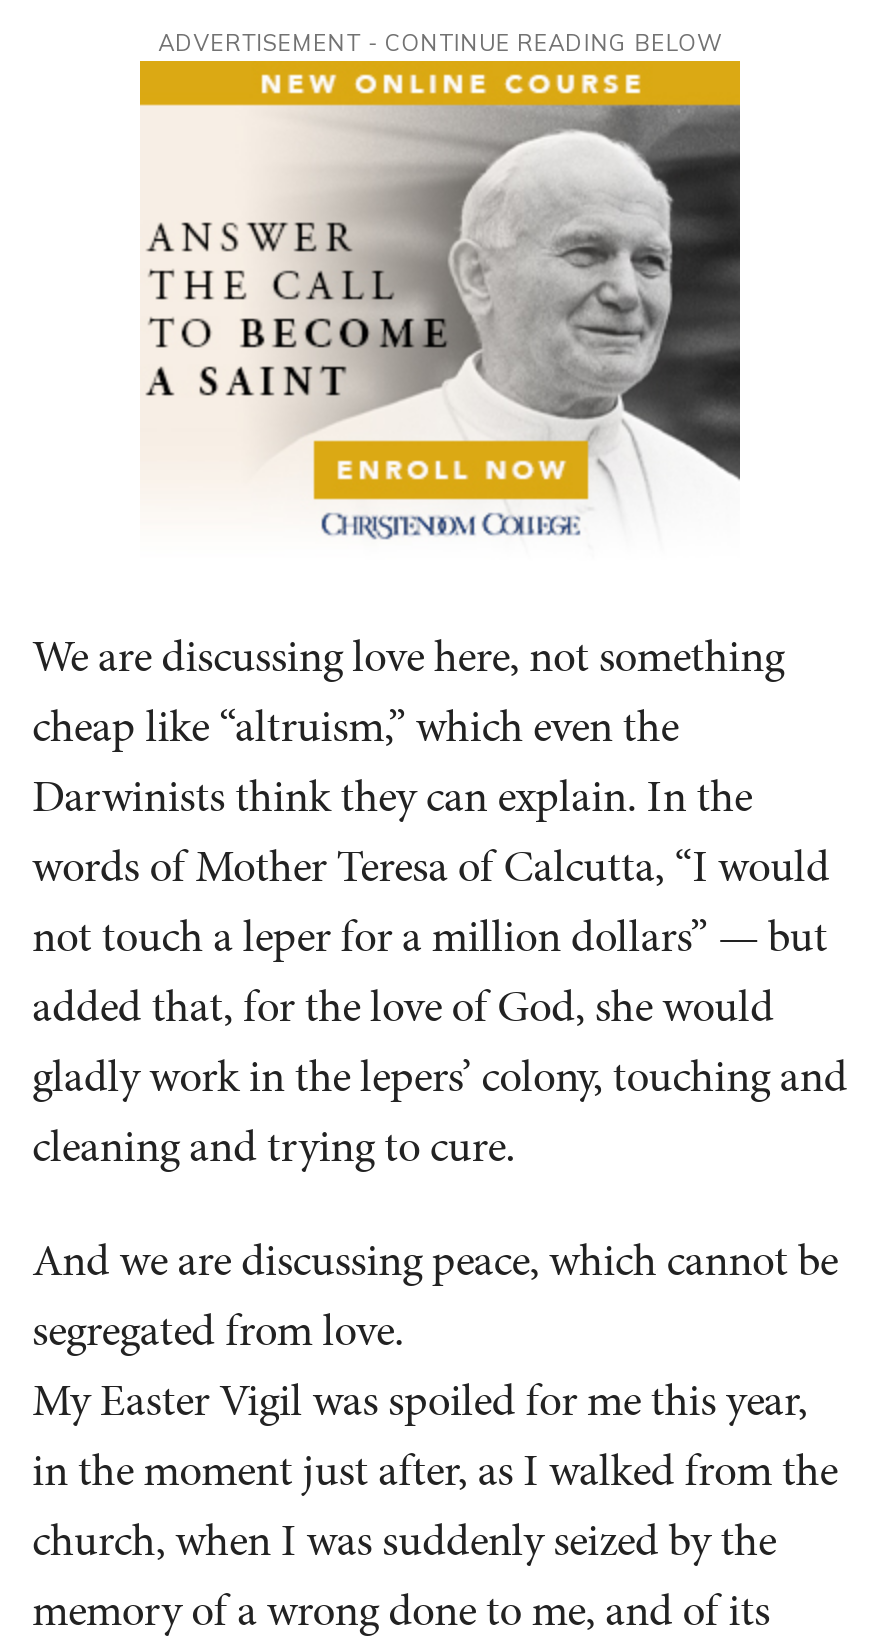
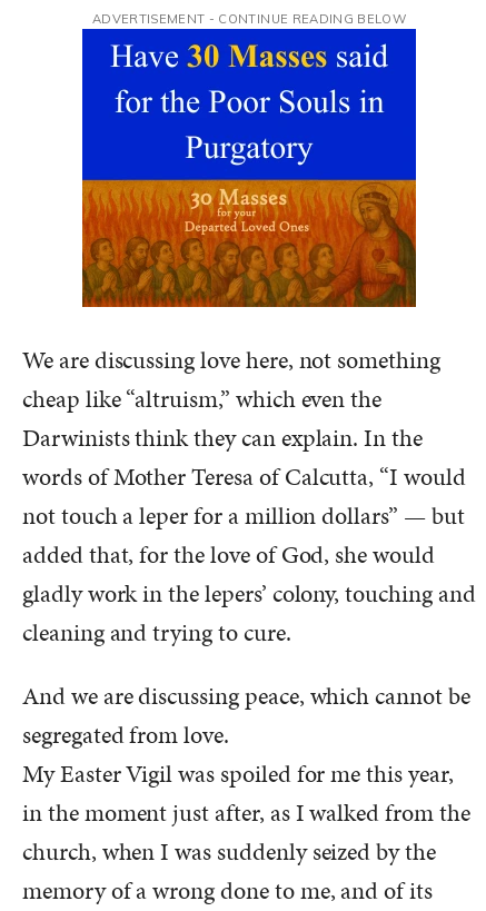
- [image]
+ [image]
